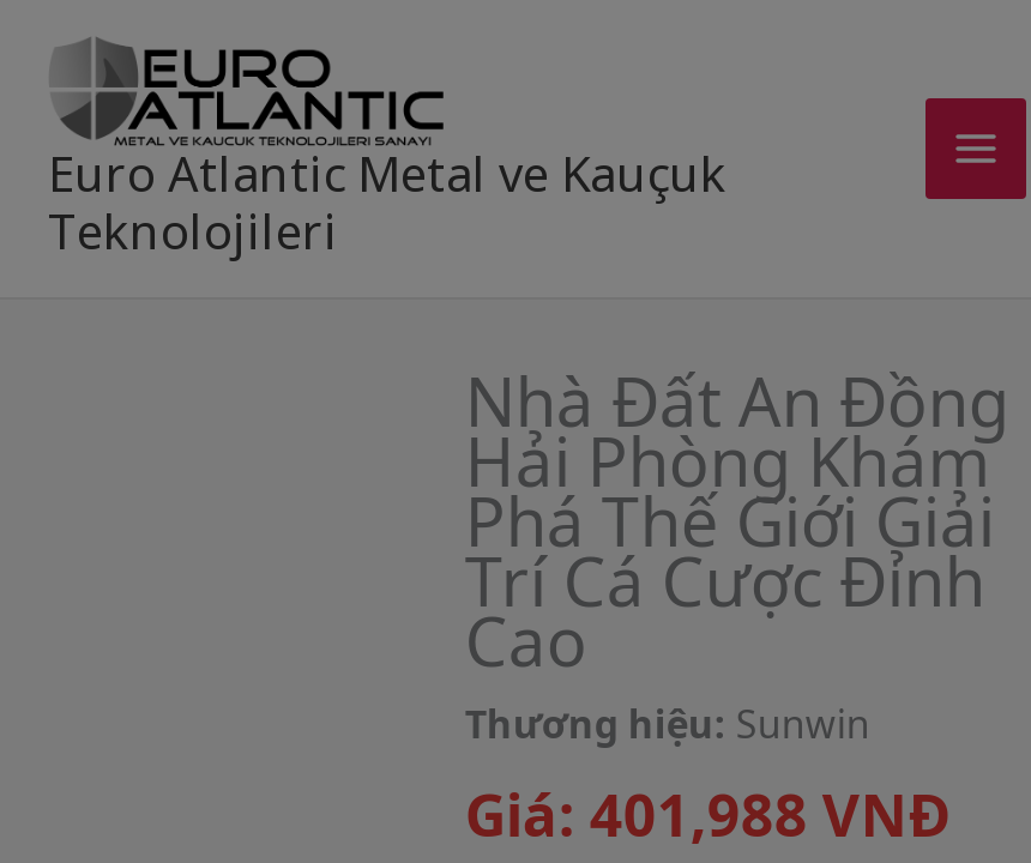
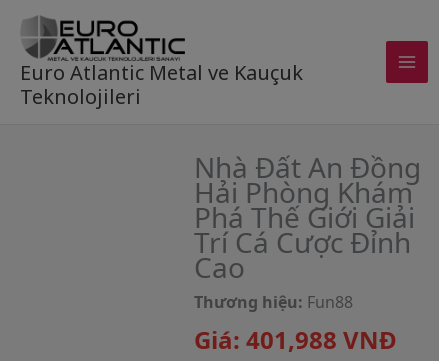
- Thương hiệu: Sunwin
+ Thương hiệu: Fun88
